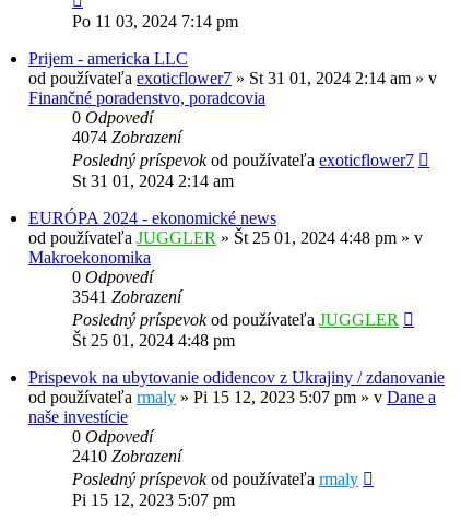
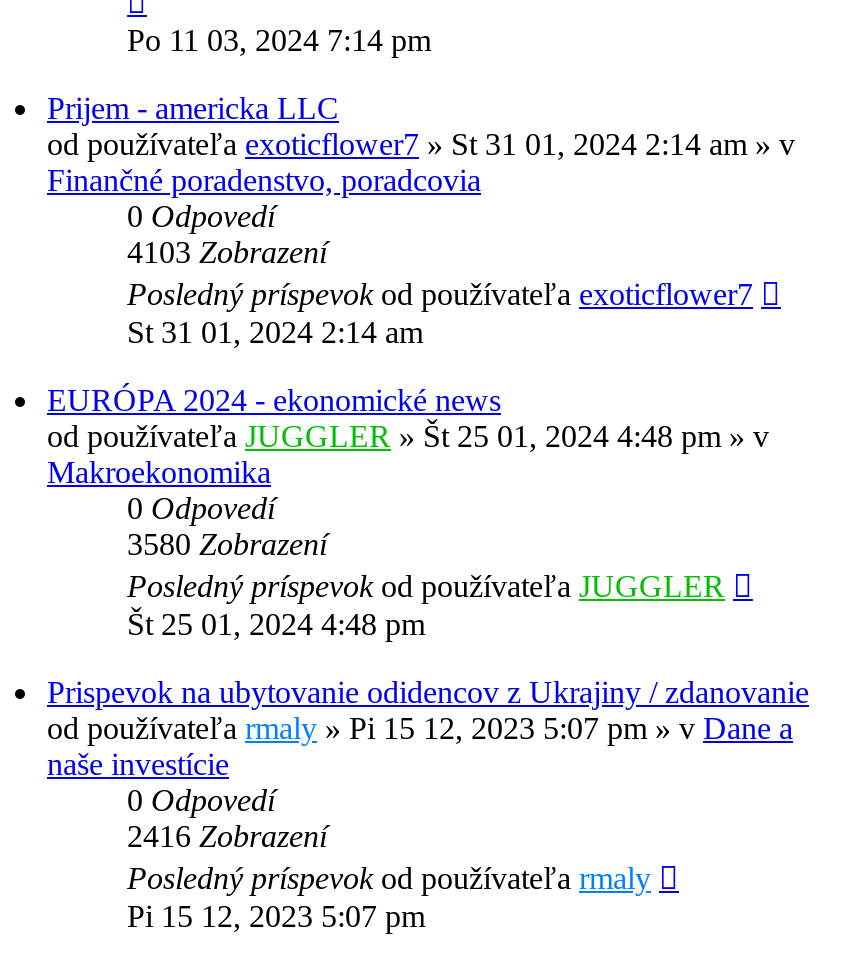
- 4074Zobrazení
+ 4103Zobrazení

- 3541Zobrazení
+ 3580Zobrazení

- 2410Zobrazení
+ 2416Zobrazení
